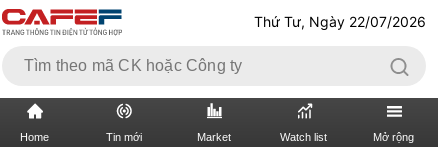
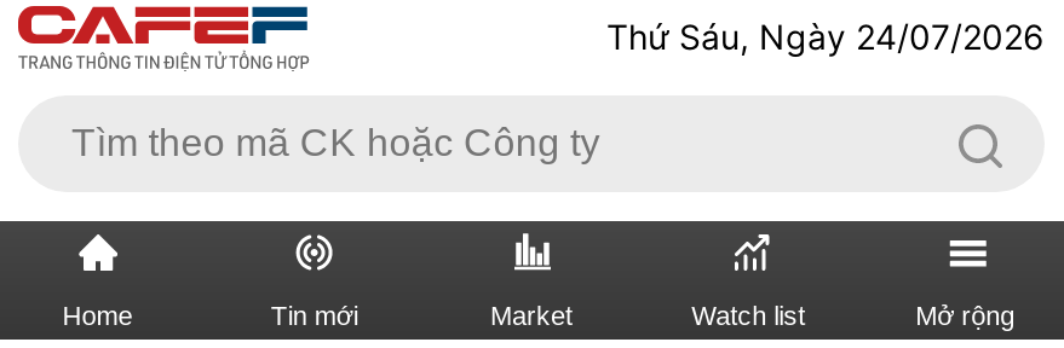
- Thứ Tư, Ngày 22/07/2026
+ Thứ Sáu, Ngày 24/07/2026
